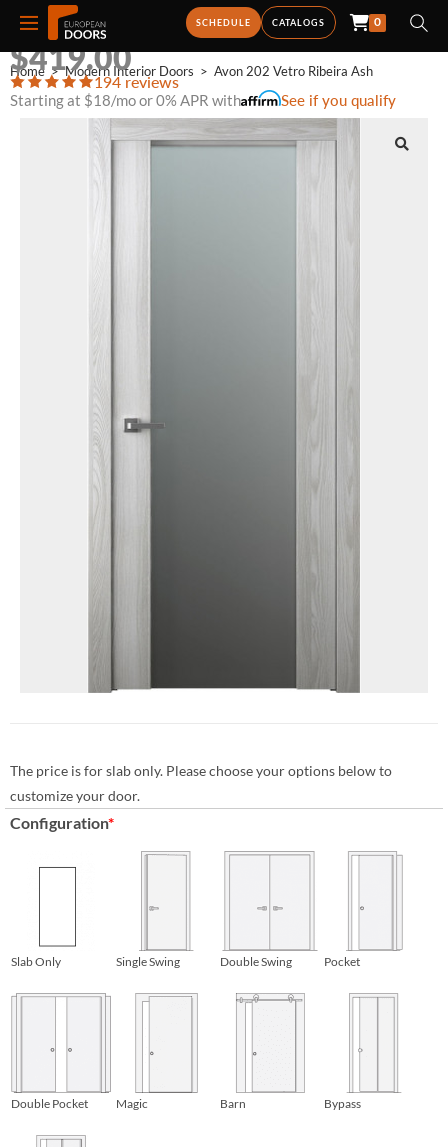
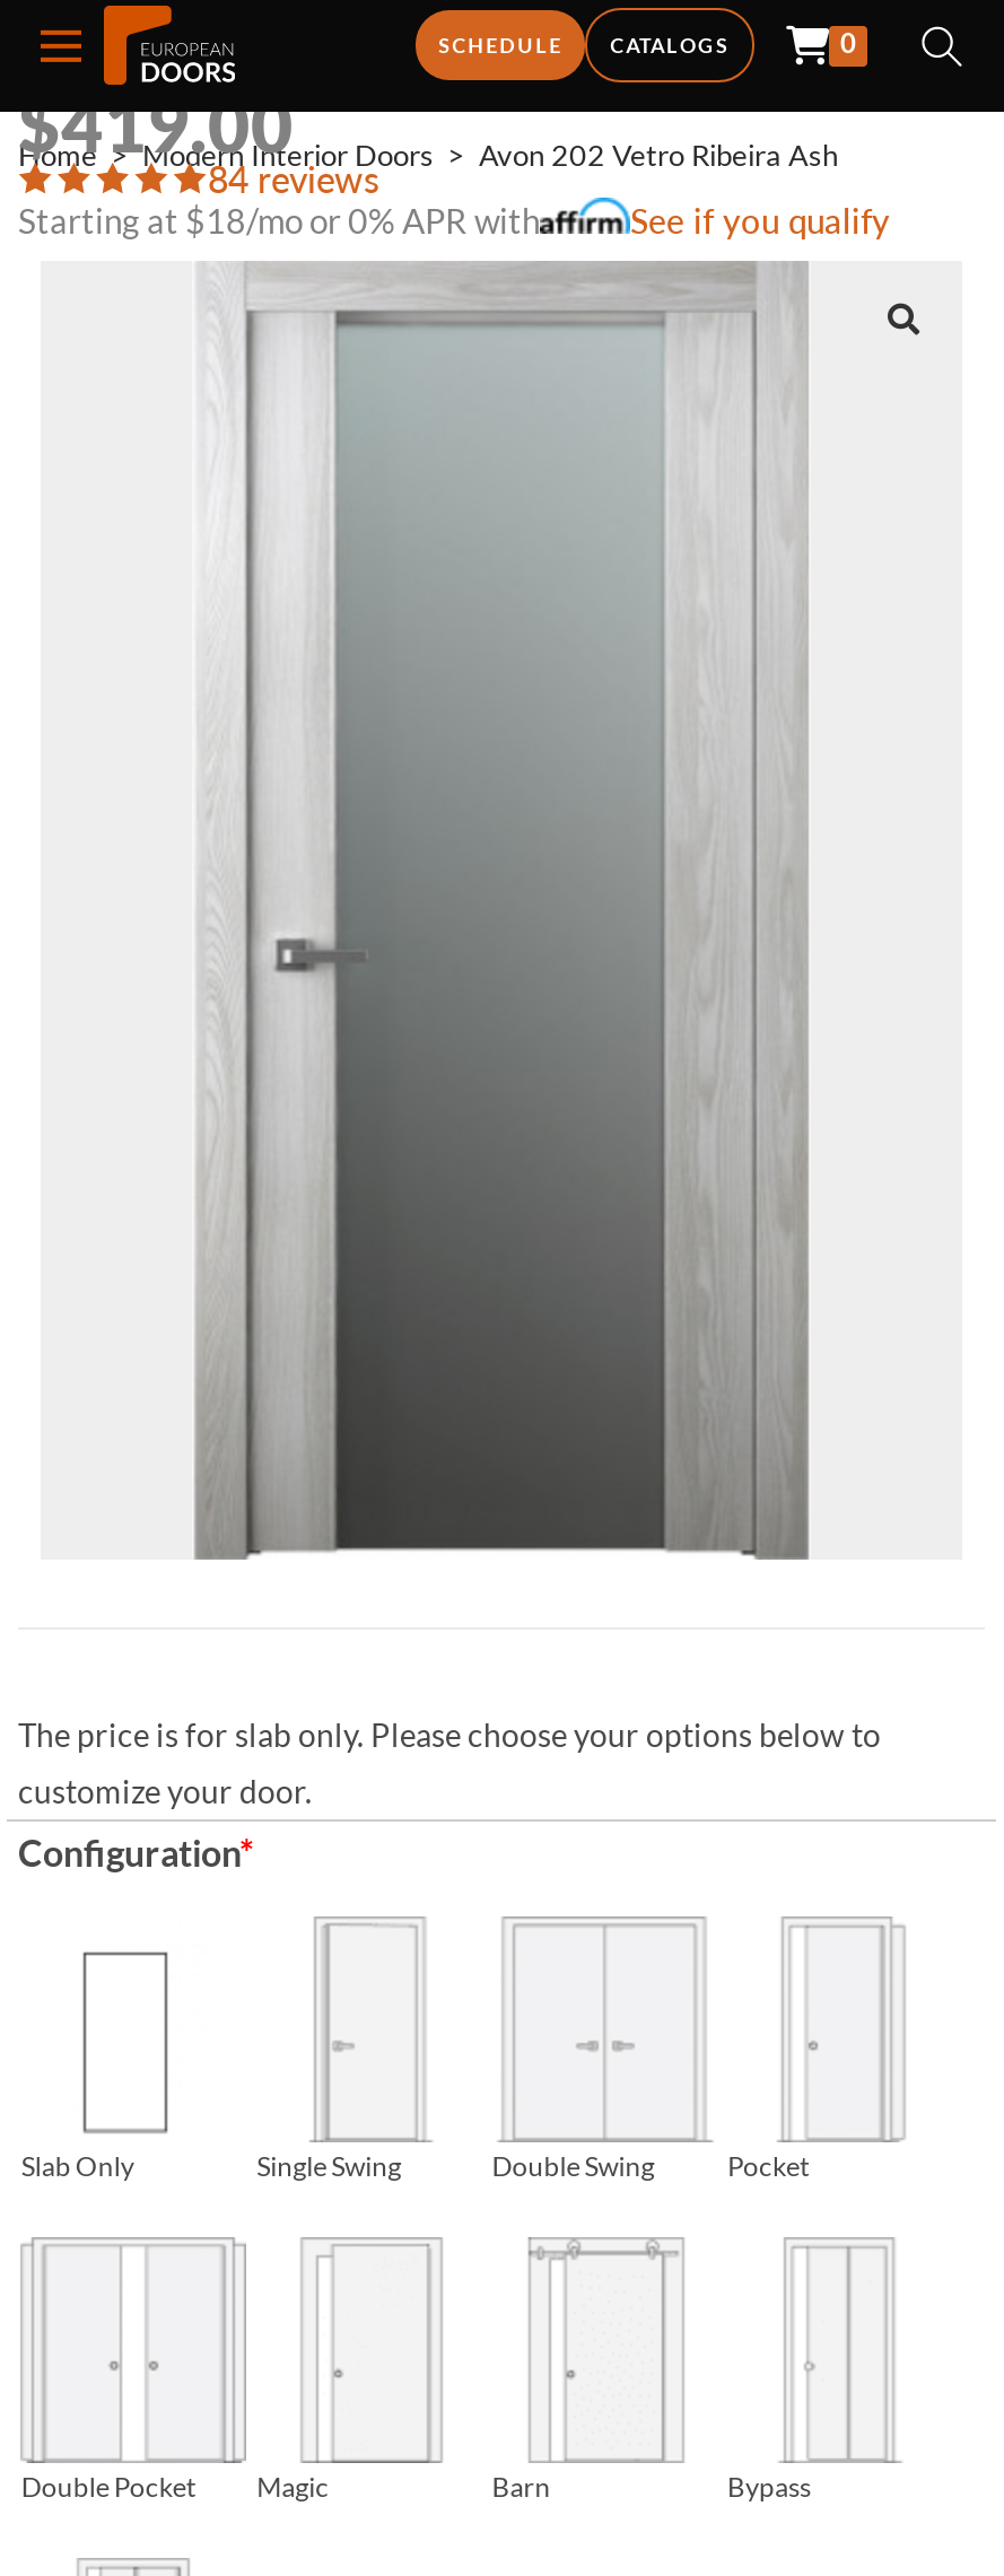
- 194 reviews
+ 84 reviews
